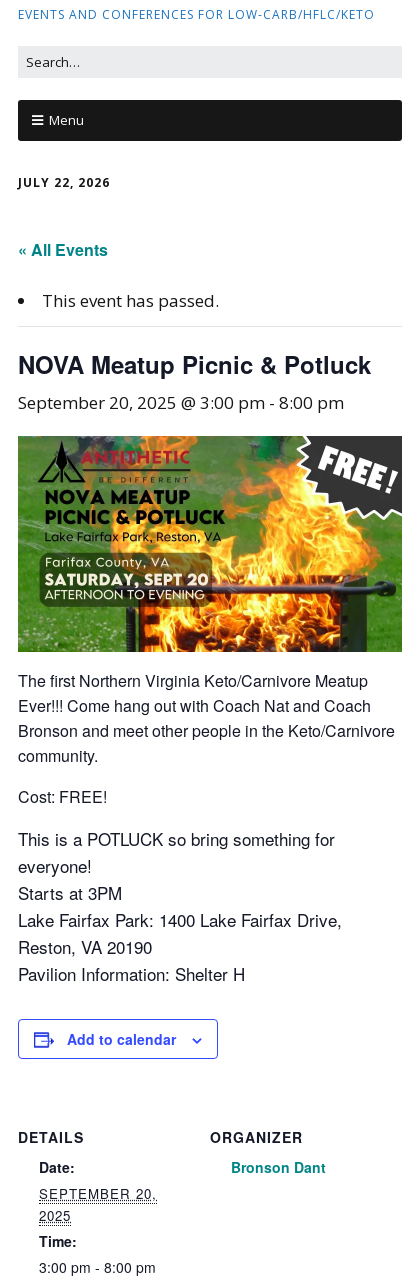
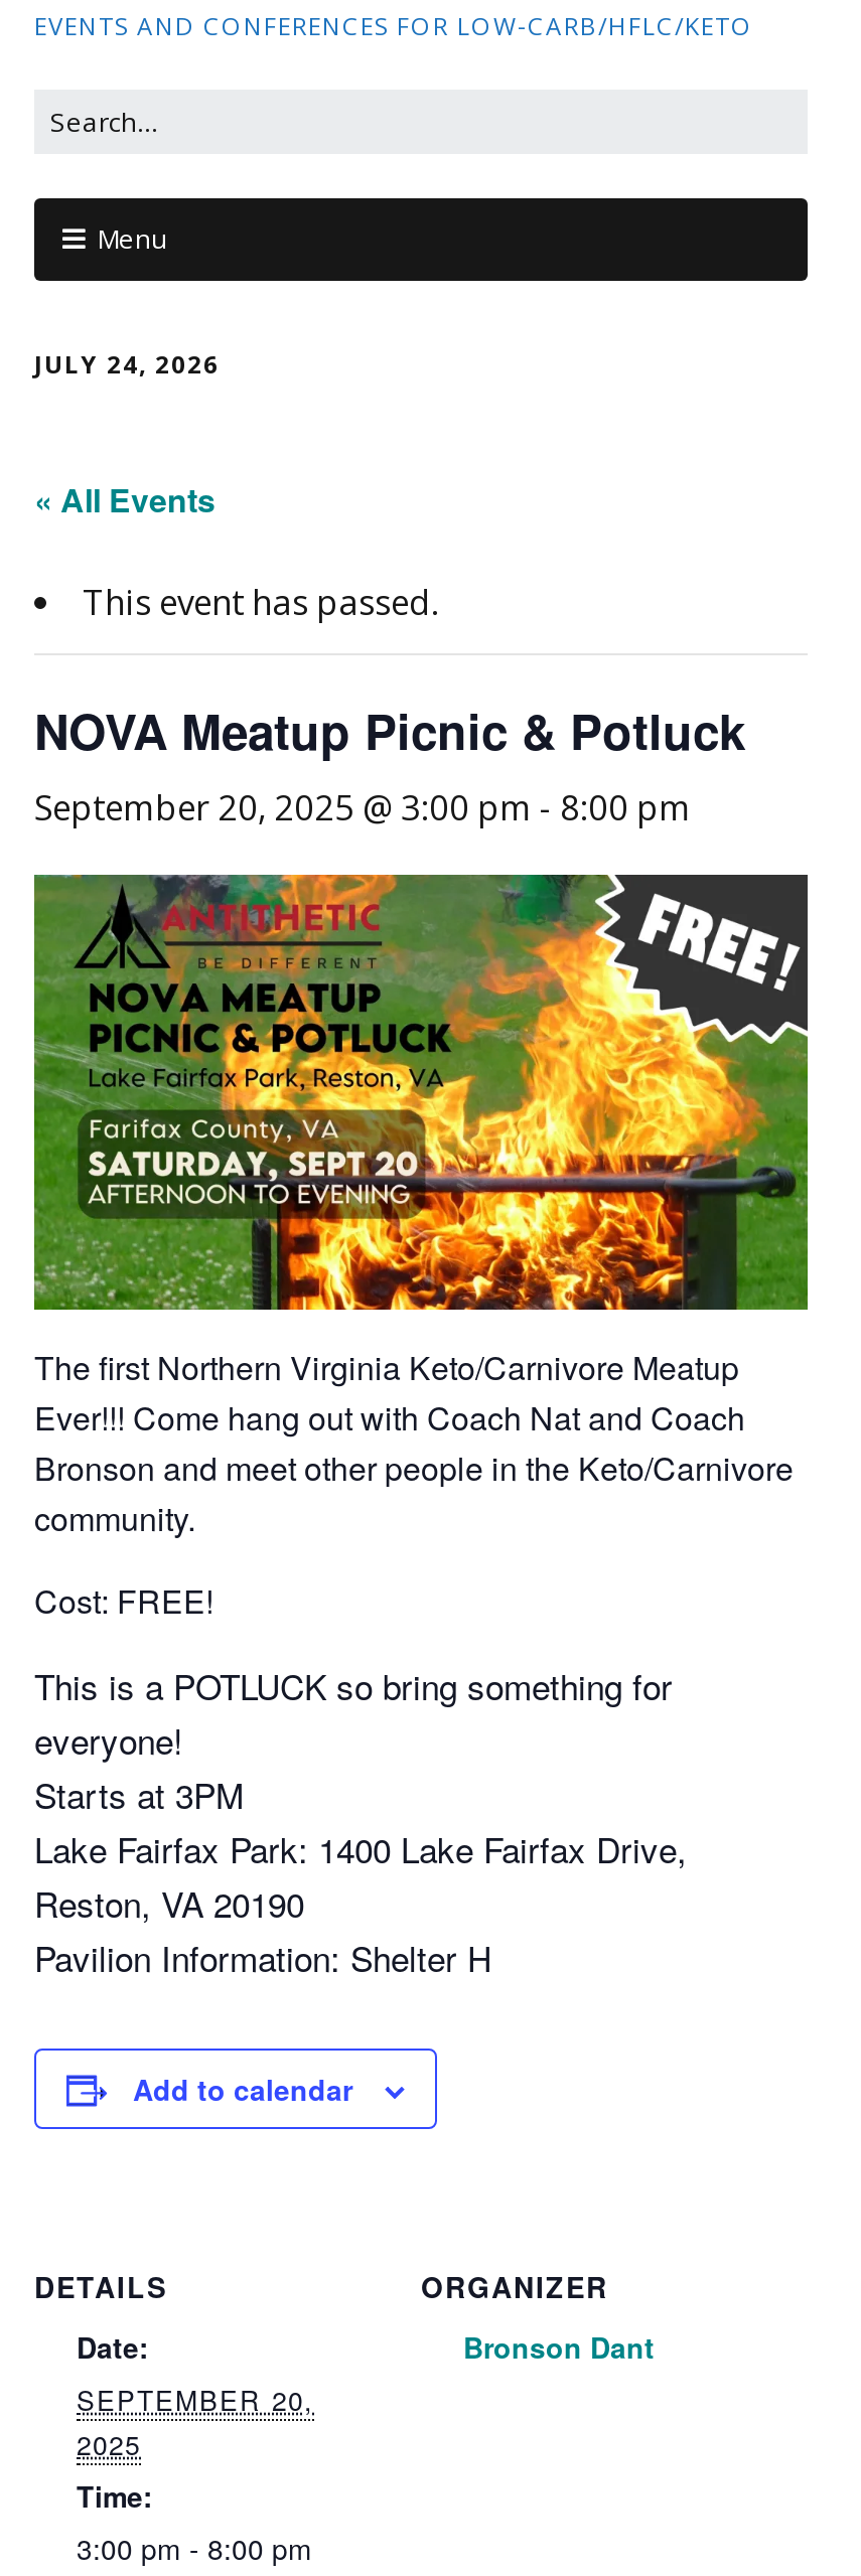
- JULY 22, 2026
+ JULY 24, 2026
